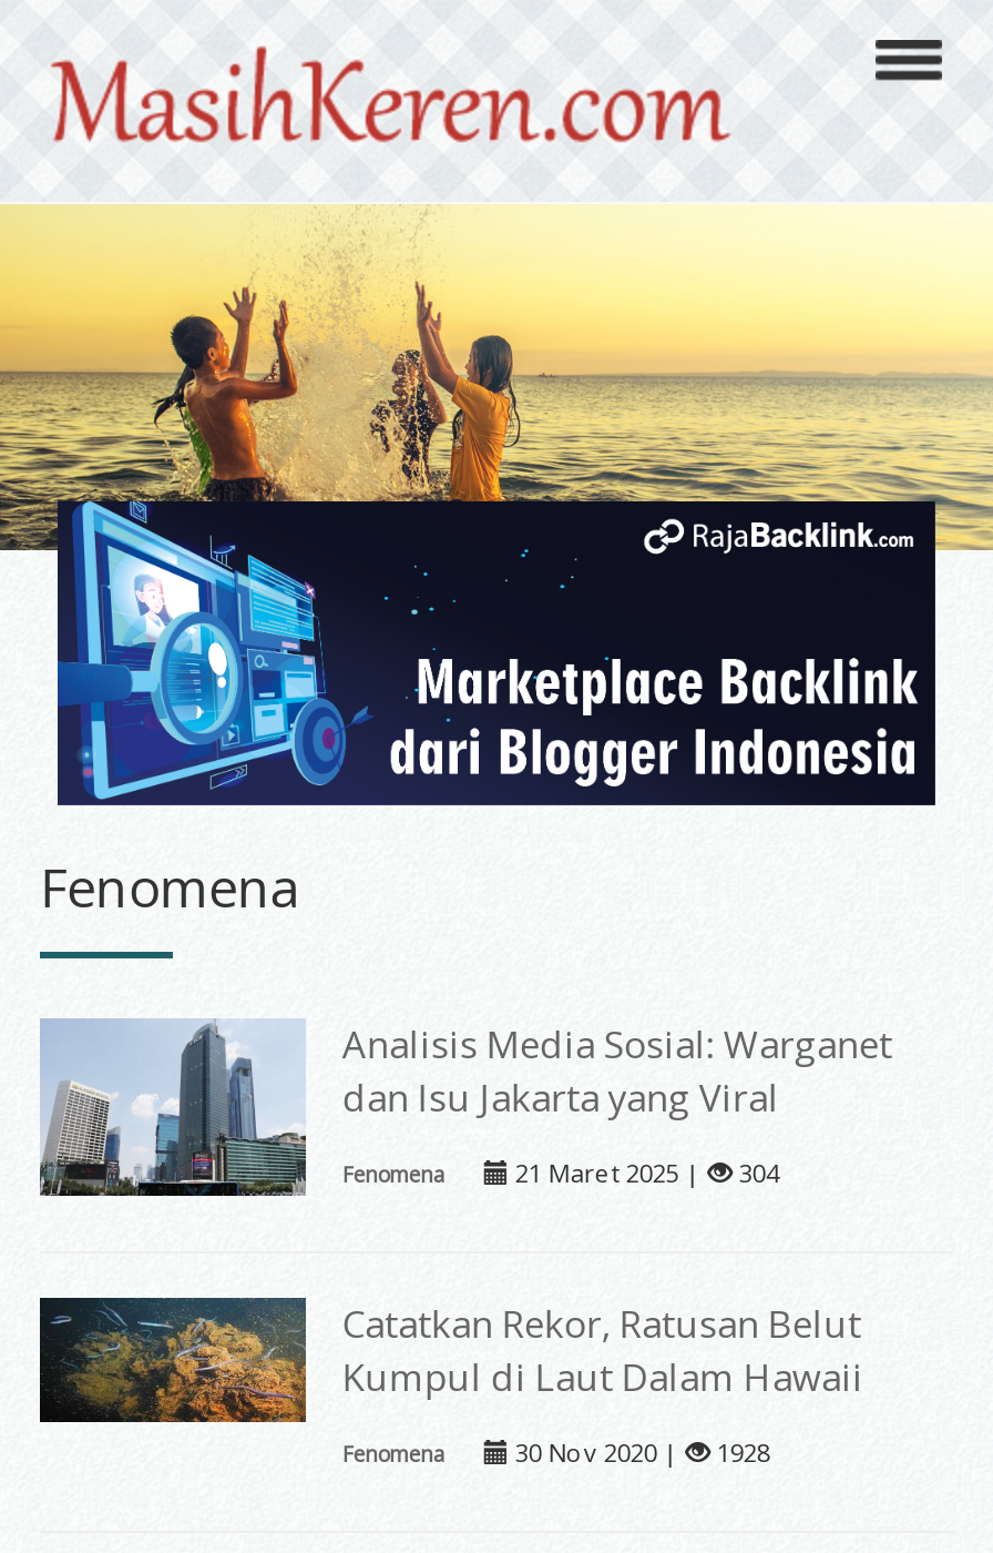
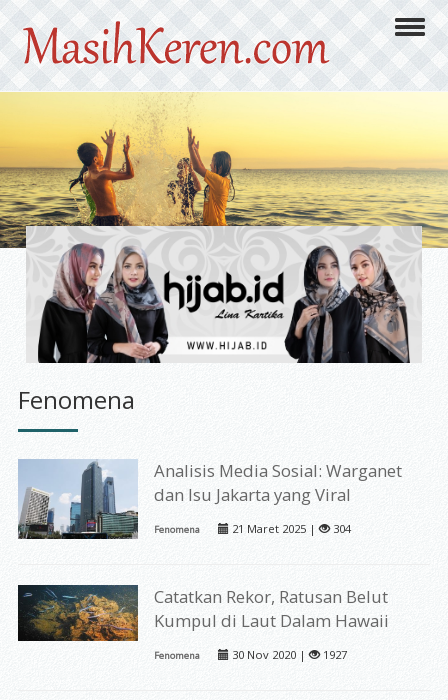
- [image]
+ [image]

- 1928
+ 1927
